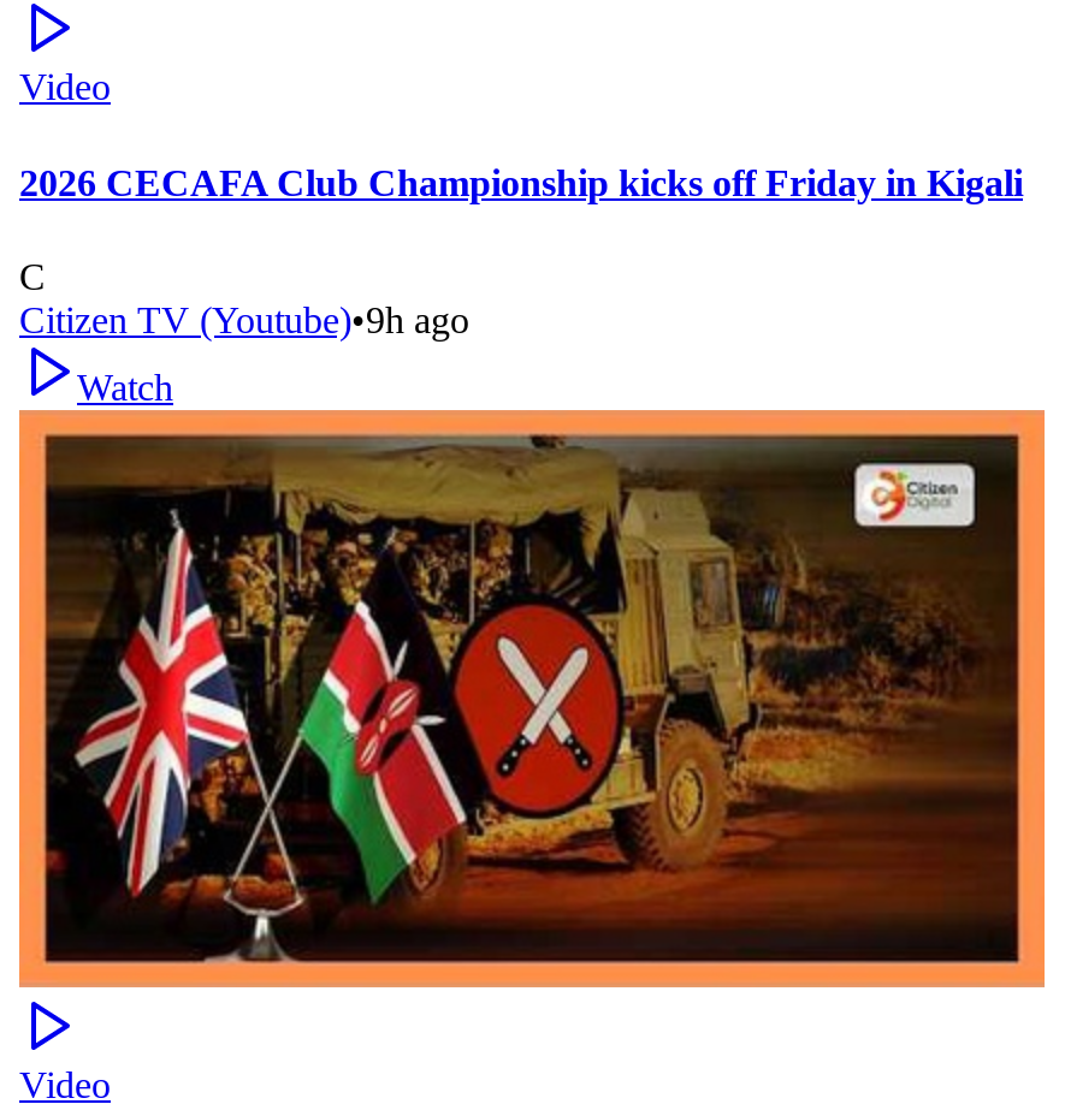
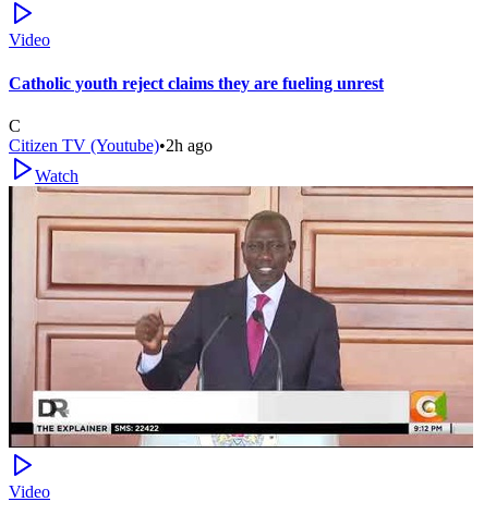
- 2026 CECAFA Club Championship kicks off Friday in Kigali
+ Catholic youth reject claims they are fueling unrest

- Citizen TV (Youtube)•9h ago
+ Citizen TV (Youtube)•2h ago

- [image]
+ [image]
